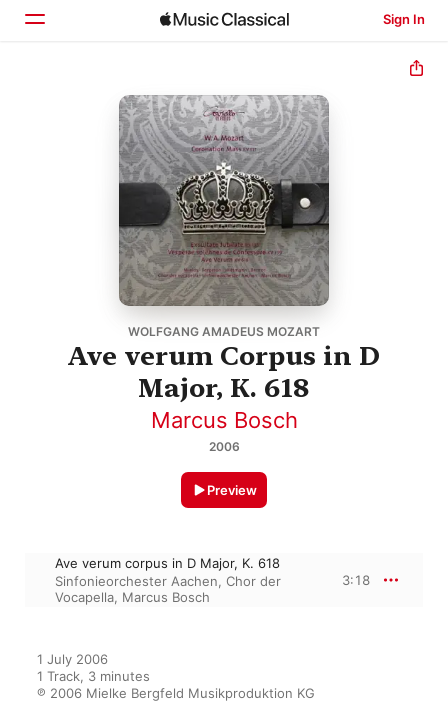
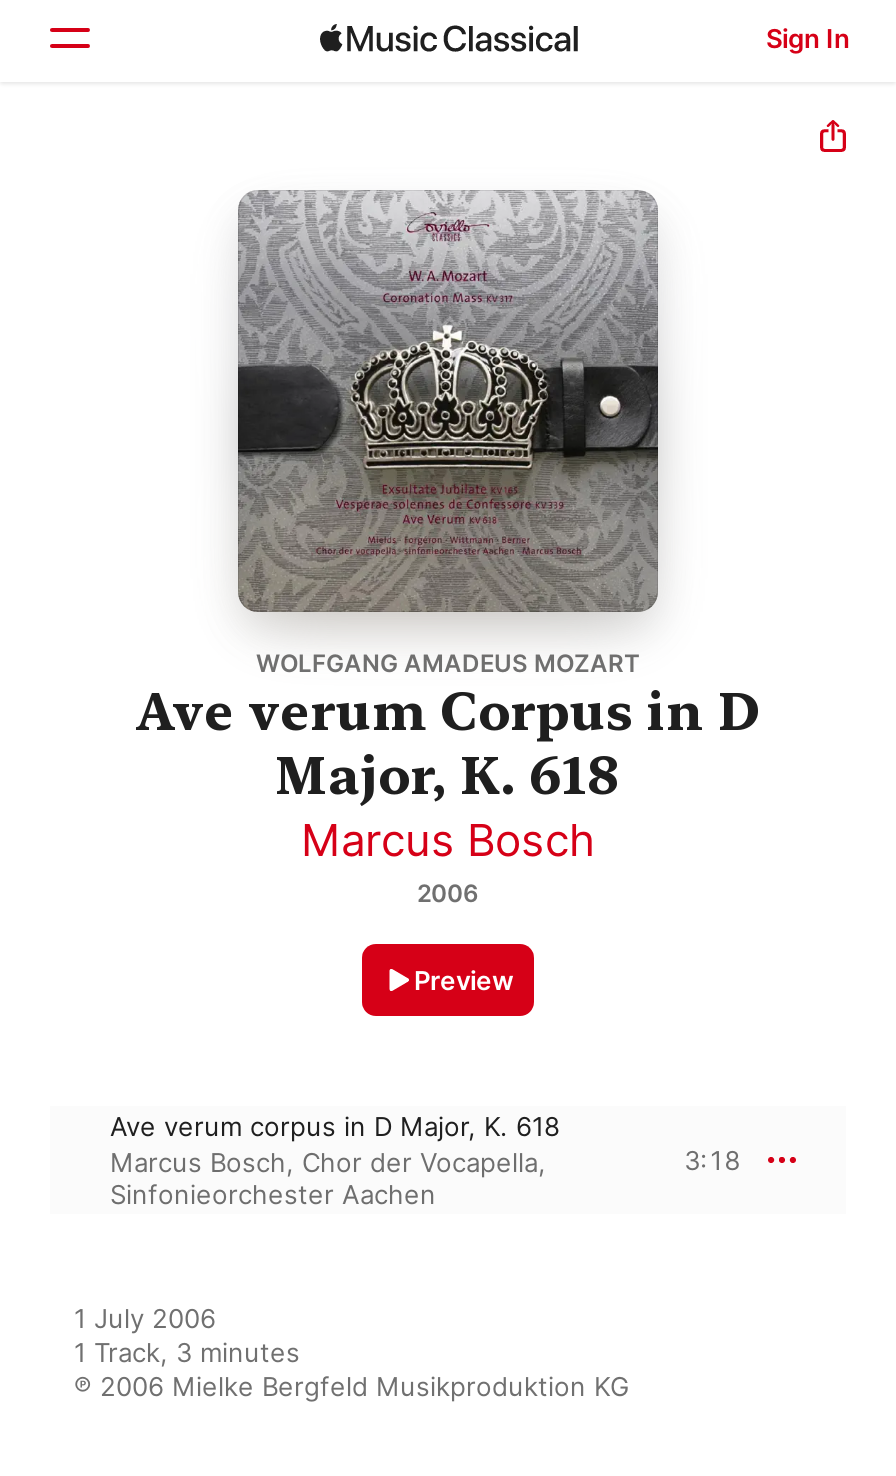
- Sinfonieorchester Aachen, Chor der
- Vocapella, Marcus Bosch
+ Marcus Bosch, Chor der Vocapella,
+ Sinfonieorchester Aachen
